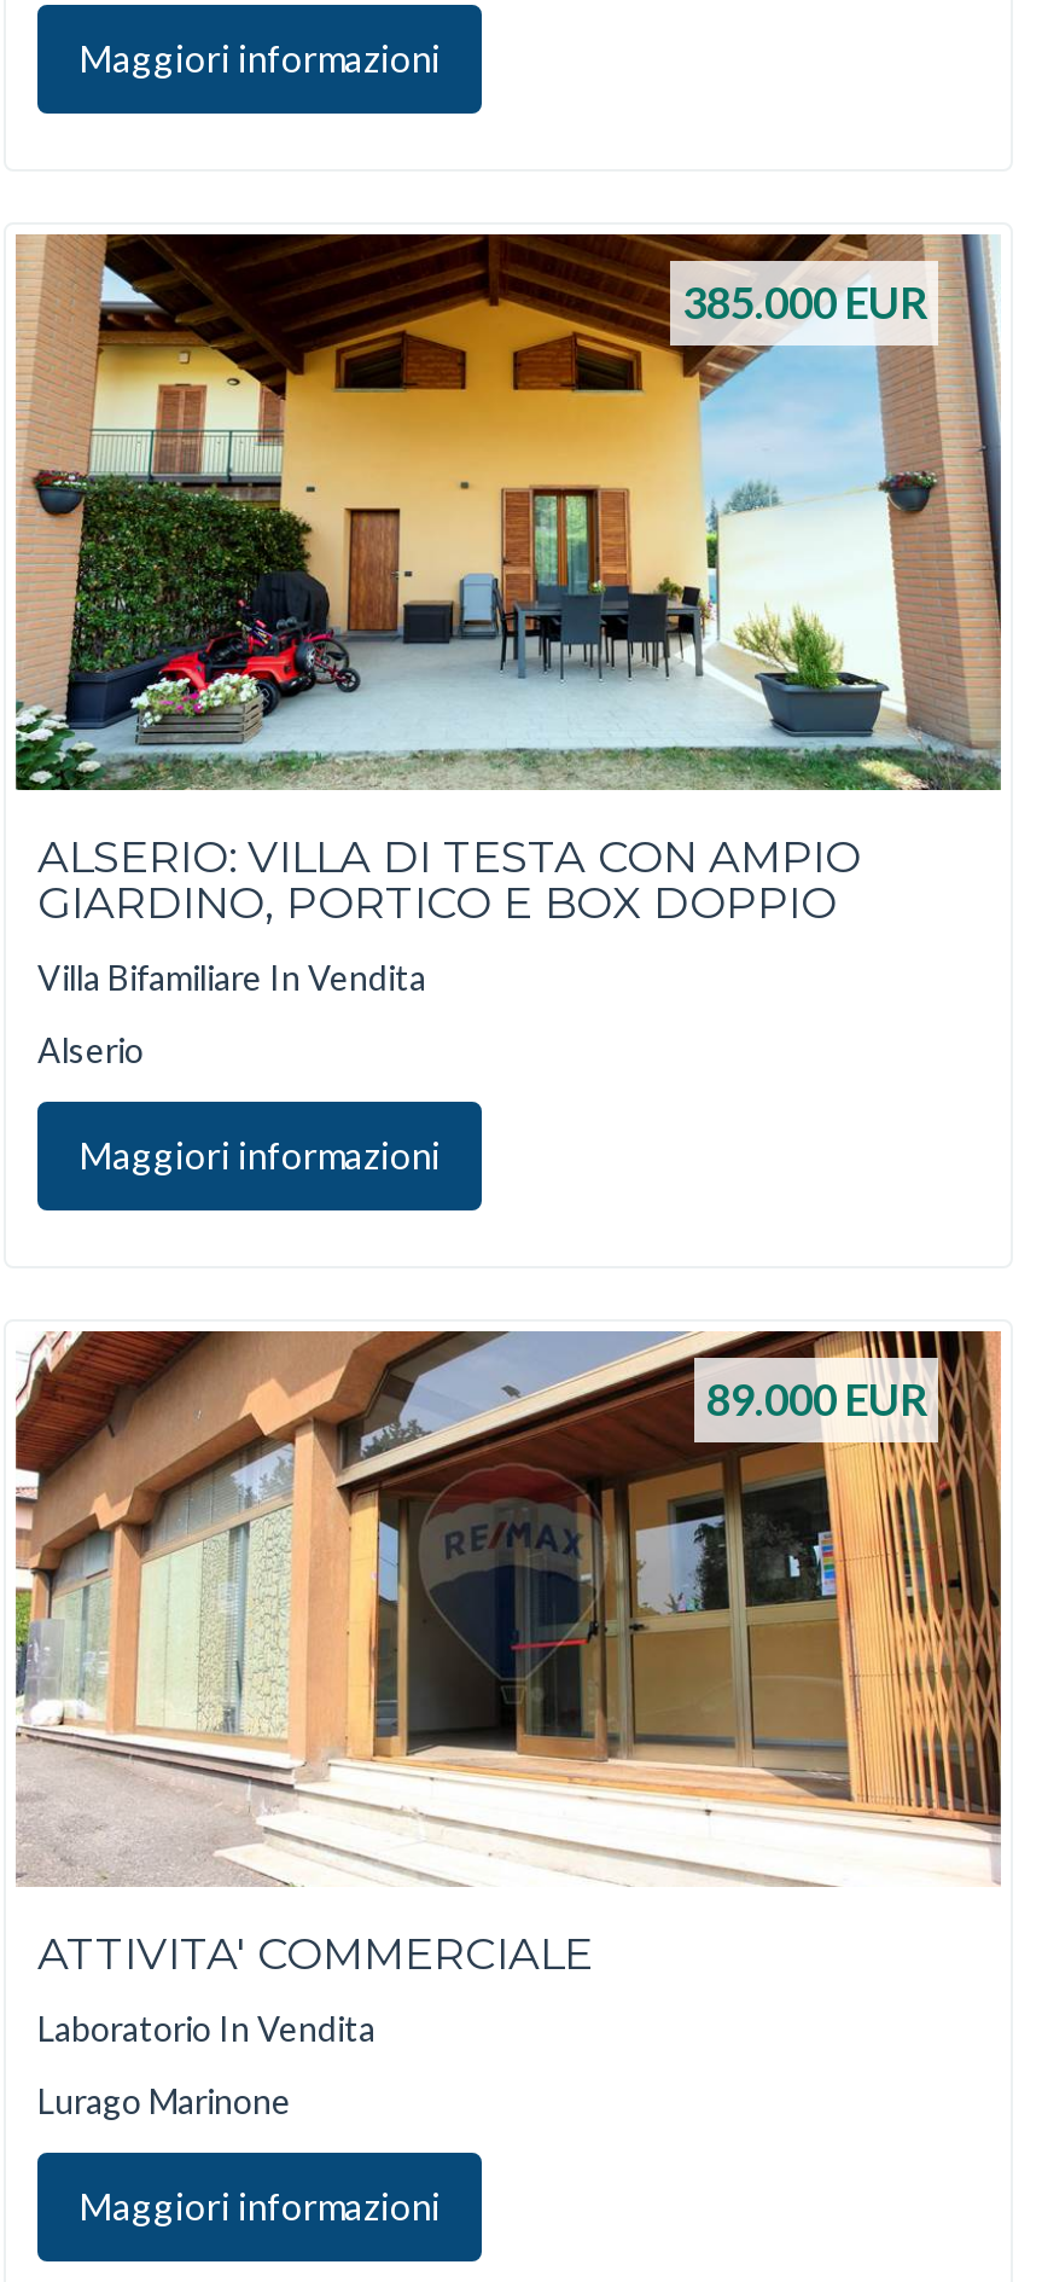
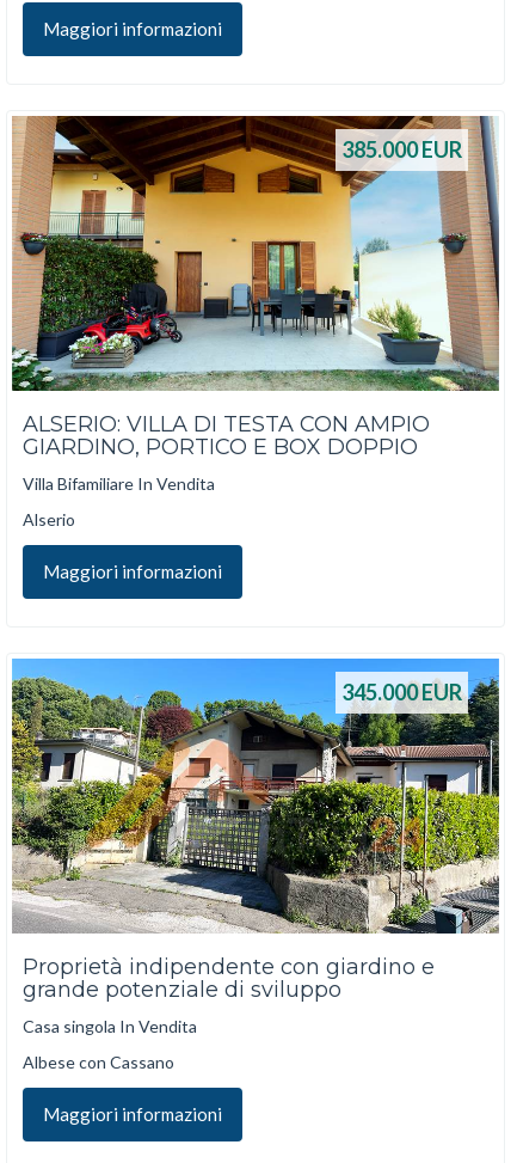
- [image]
- 89.000 EUR
+ [image]
+ 345.000 EUR

- ATTIVITA' COMMERCIALE
+ Proprietà indipendente con giardino e
+ grande potenziale di sviluppo

- Laboratorio In Vendita
+ Casa singola In Vendita

- Lurago Marinone
+ Albese con Cassano
